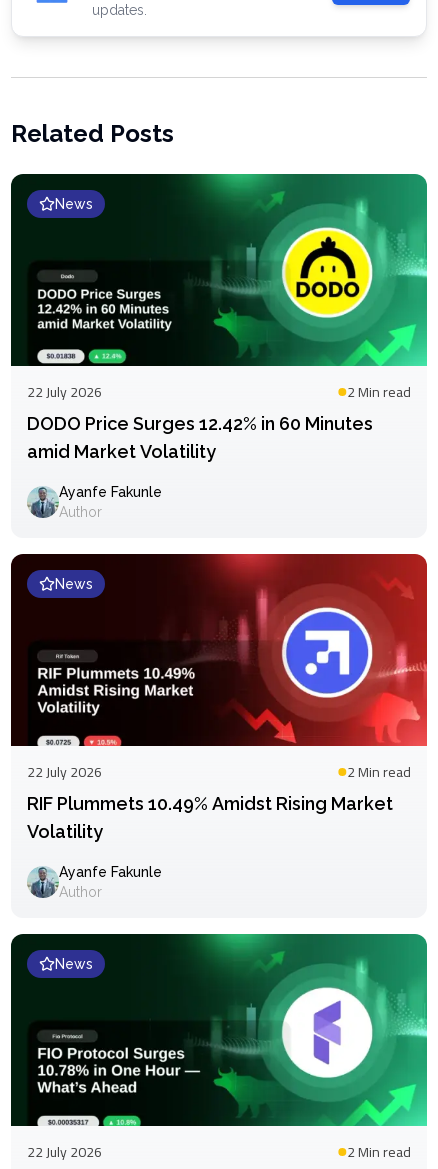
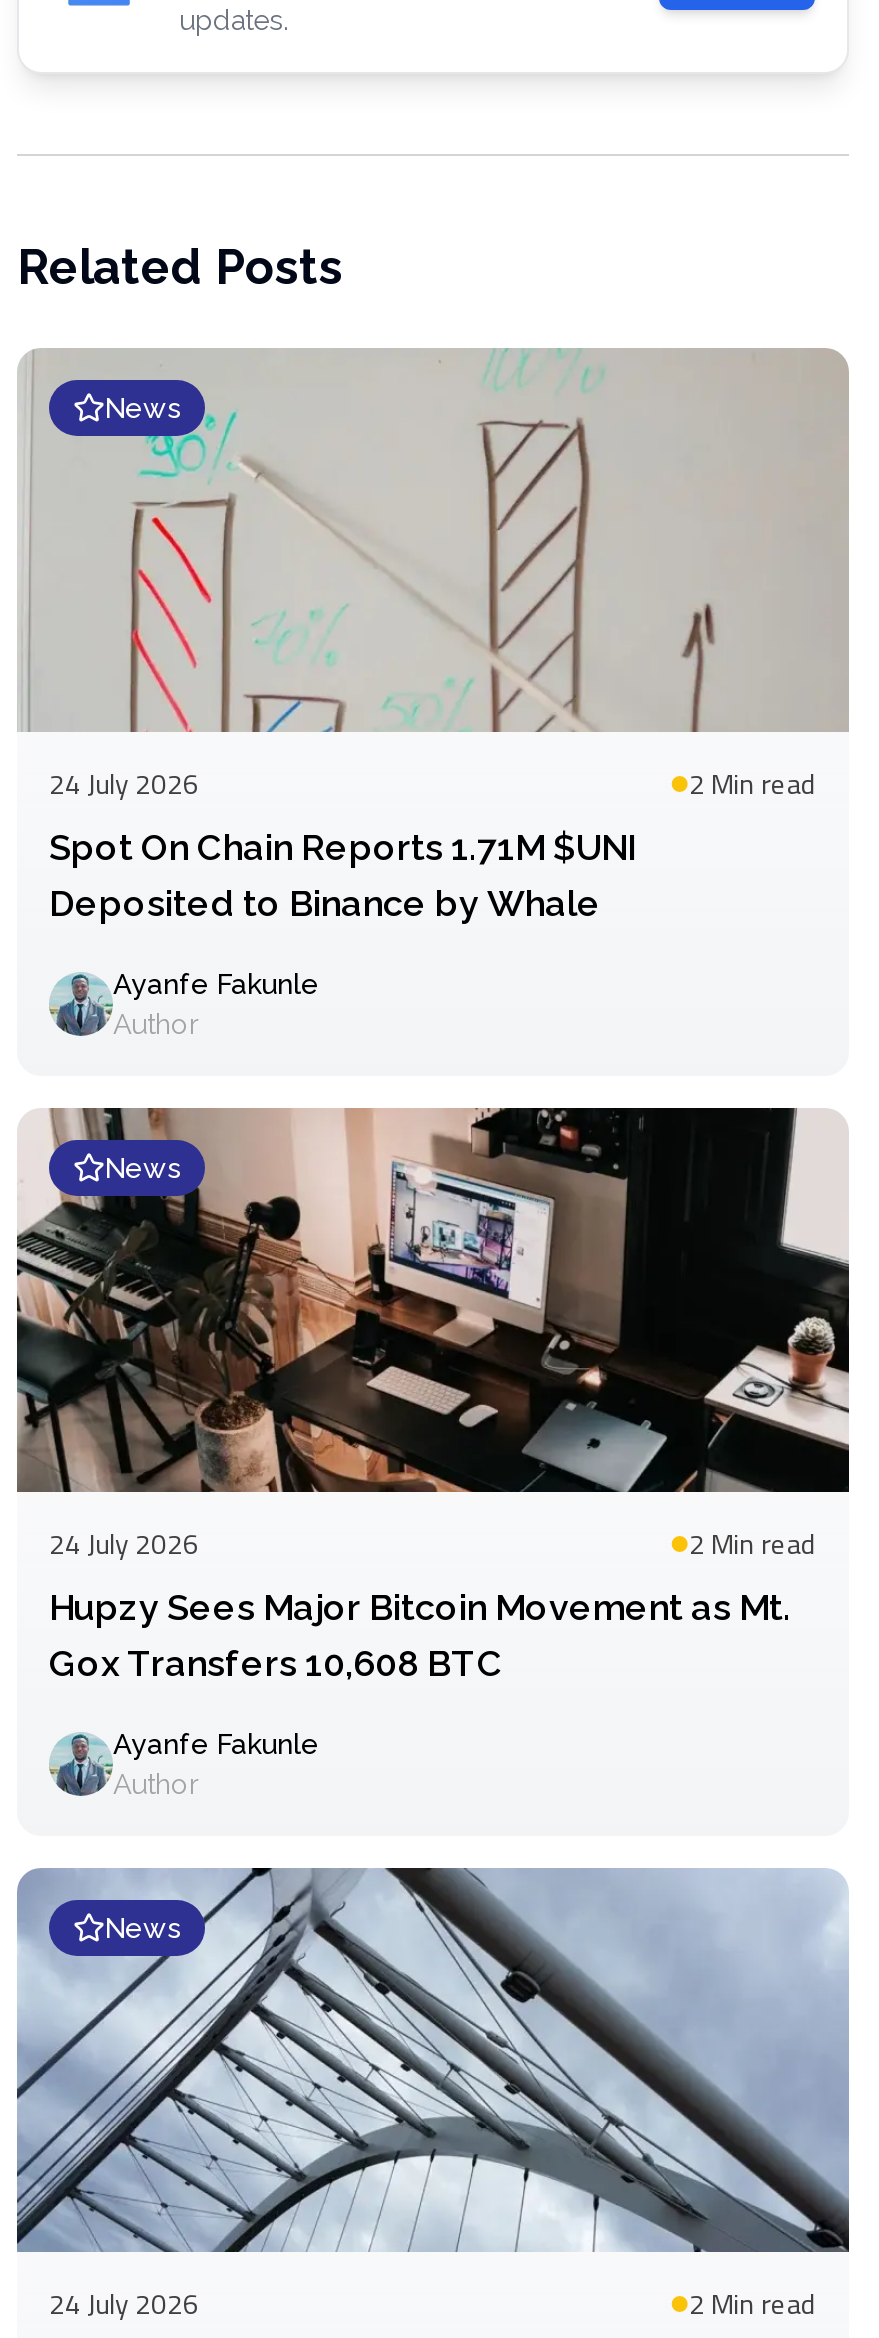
- [image]
- 22 July 2026
+ [image]
+ 24 July 2026

- DODO Price Surges 12.42% in 60 Minutes
- amid Market Volatility
+ Spot On Chain Reports 1.71M $UNI
+ Deposited to Binance by Whale

- [image]
- 22 July 2026
+ [image]
+ 24 July 2026

- RIF Plummets 10.49% Amidst Rising Market
- Volatility
+ Hupzy Sees Major Bitcoin Movement as Mt.
+ Gox Transfers 10,608 BTC

- [image]
- 22 July 2026
+ [image]
+ 24 July 2026
